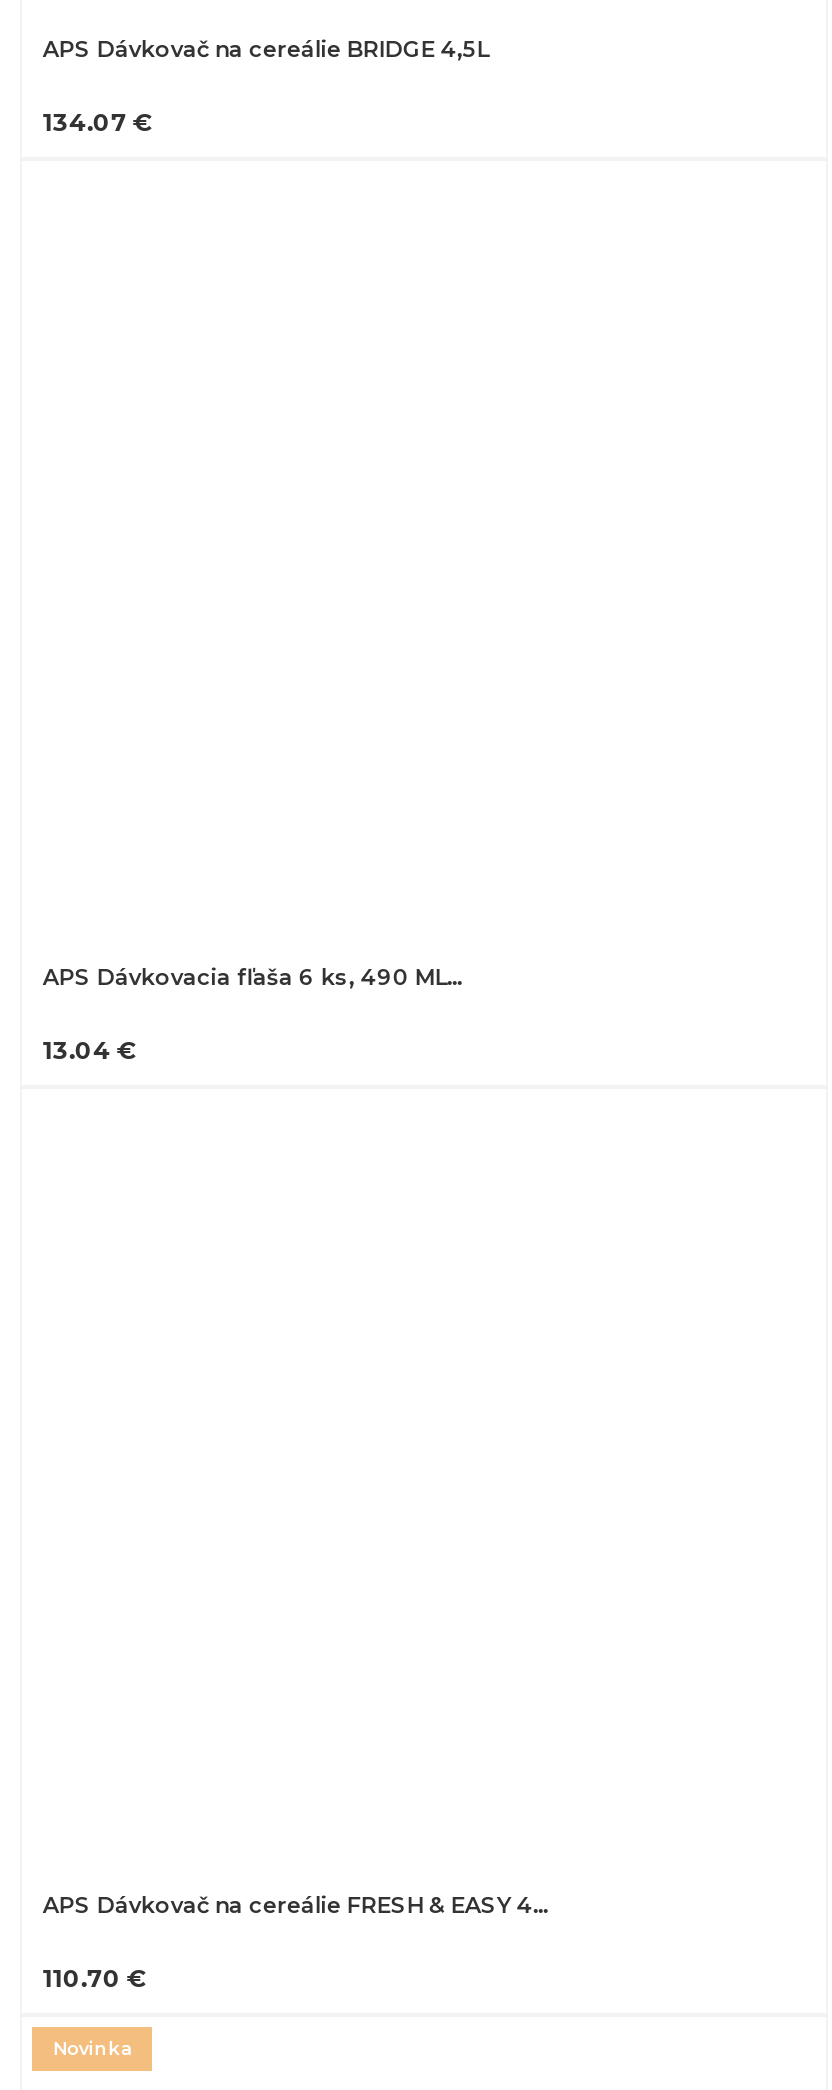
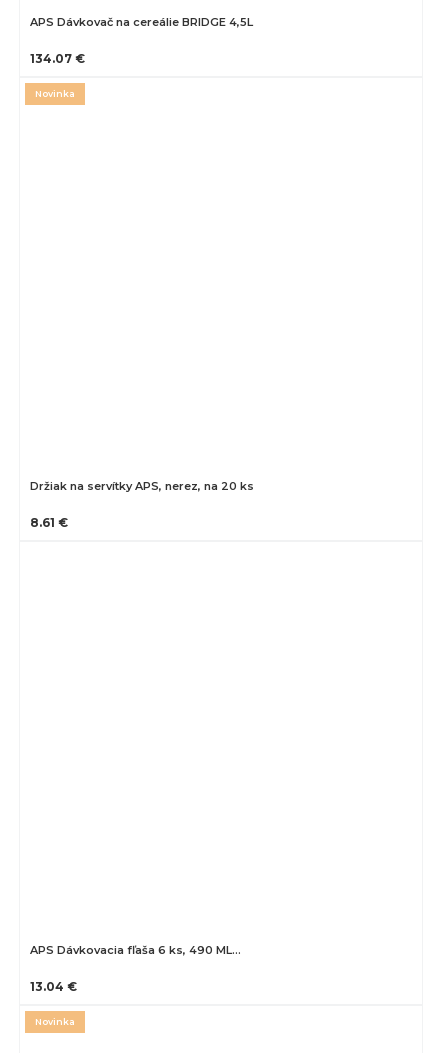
+ Držiak na servítky APS, nerez, na 20 ks
+ 8.61 €

+ Novinka

moved down: APS Dávkovacia fľaša 6 ks, 490 ML… | 13.04 €

- APS Dávkovač na cereálie FRESH & EASY 4…
- 110.70 €
